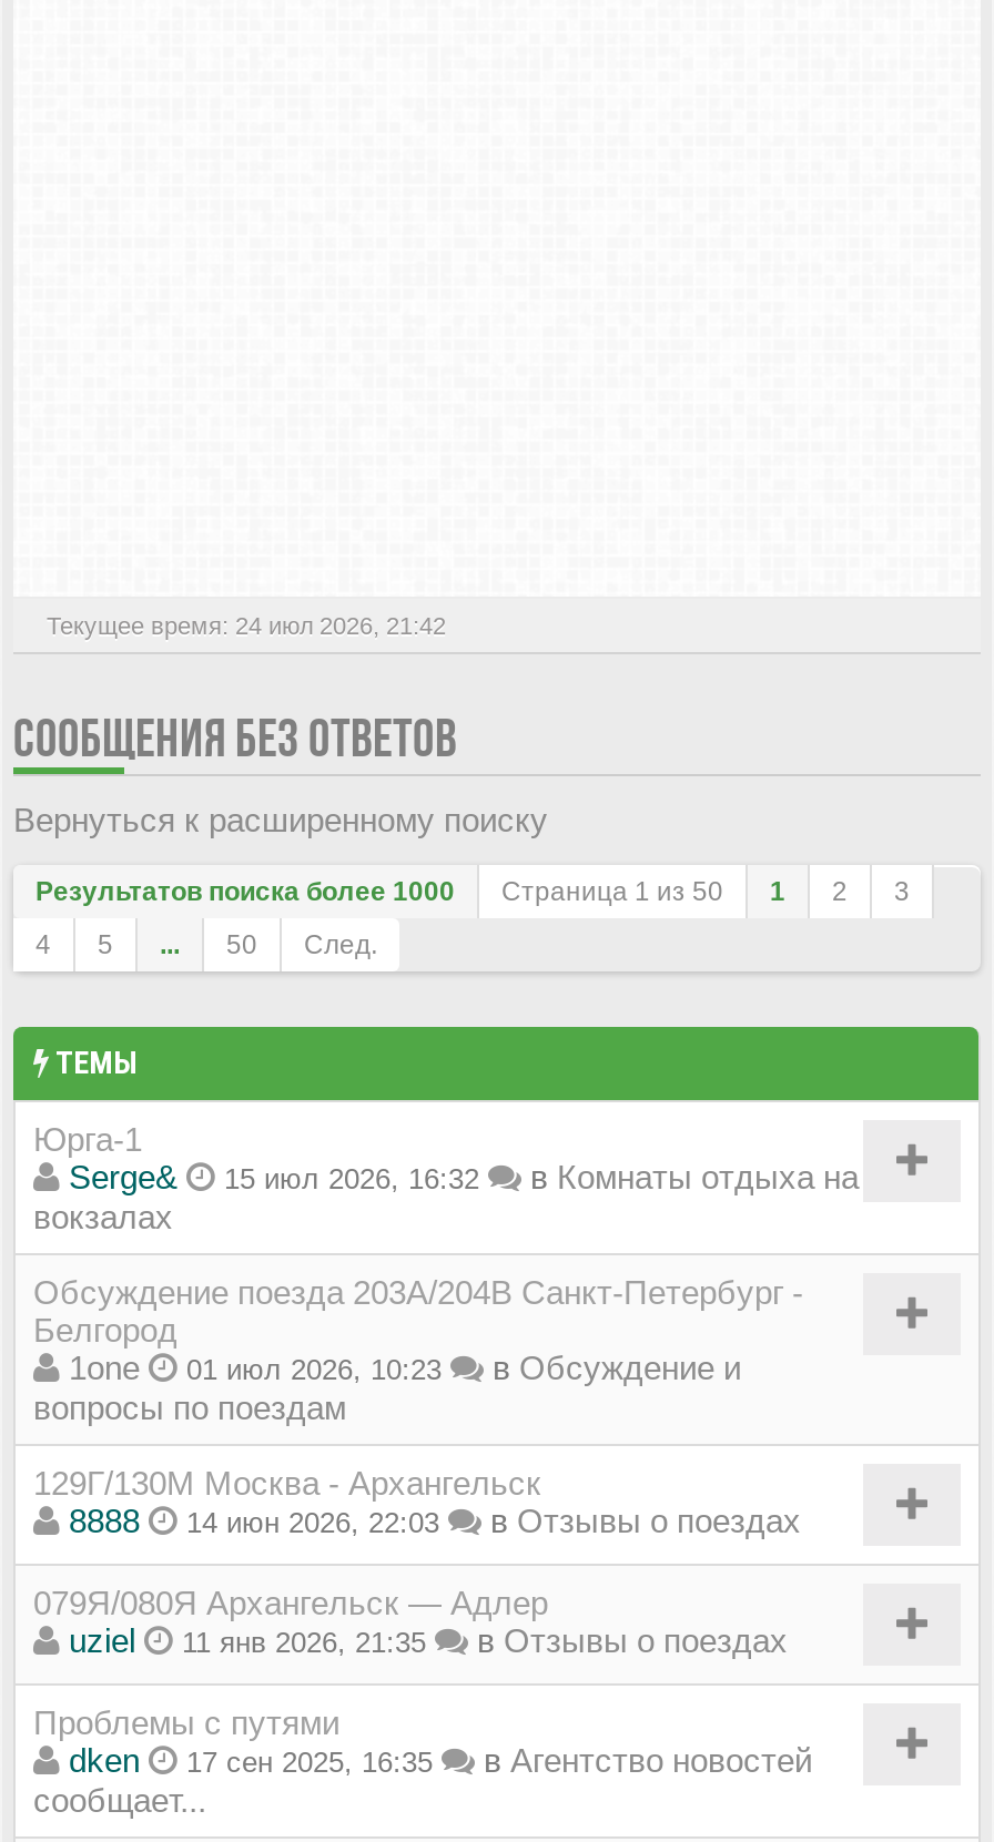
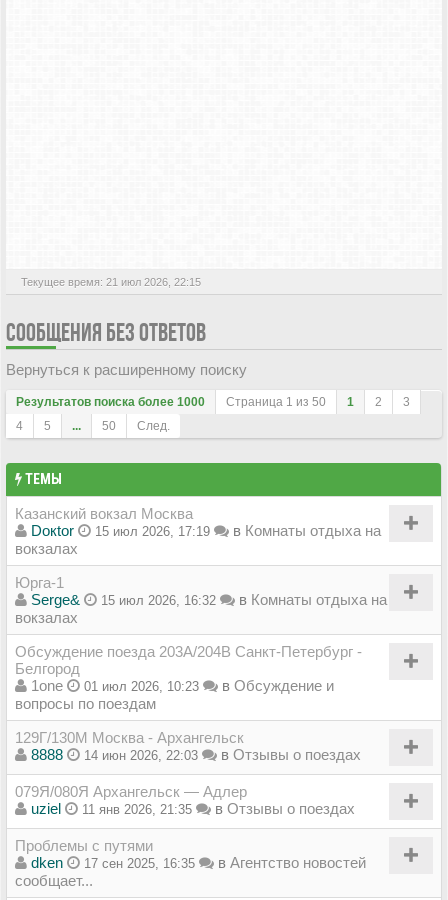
- Текущее время: 24 июл 2026, 21:42
+ Текущее время: 21 июл 2026, 22:15

+ Казанский вокзал Москва
+ Doкtor
+ 15 июл 2026, 17:19
+ в Комнаты отдыха на
+ вокзалах
